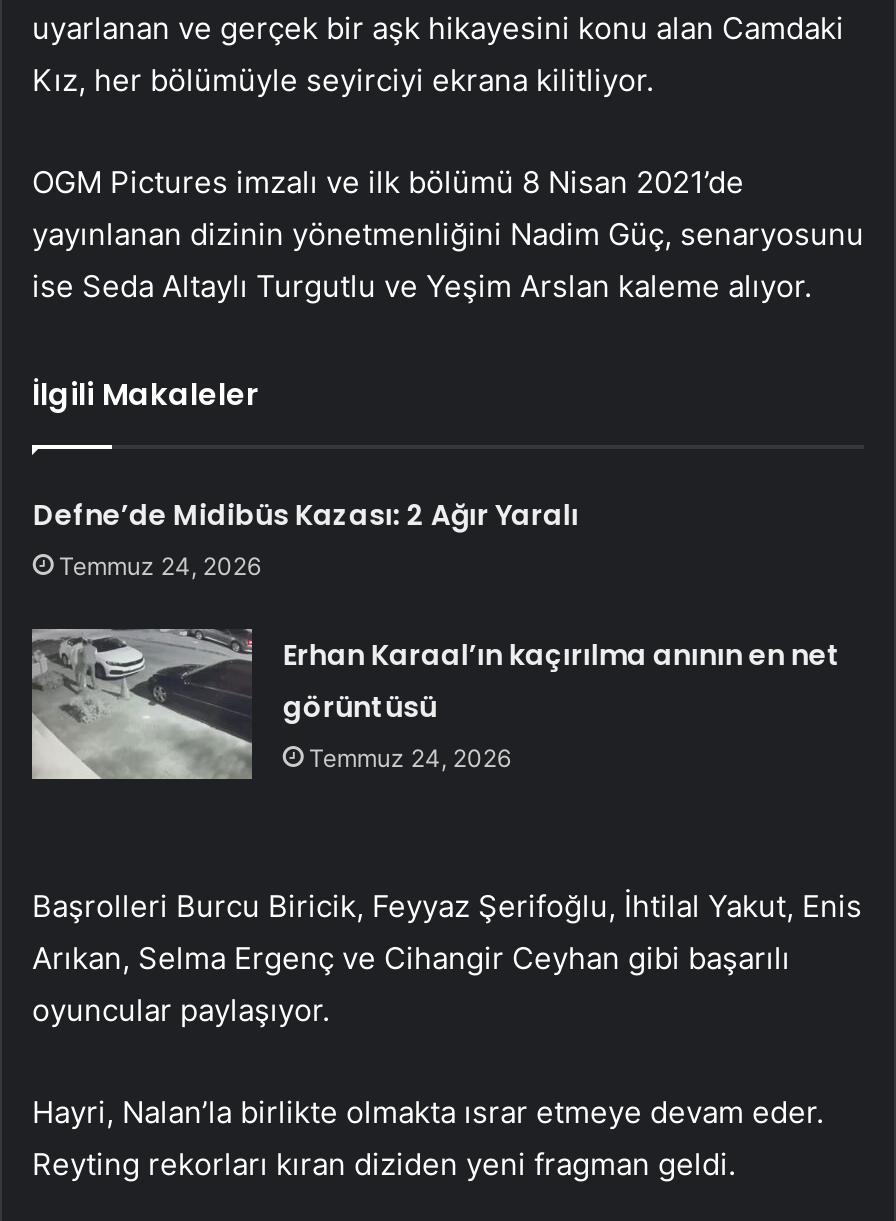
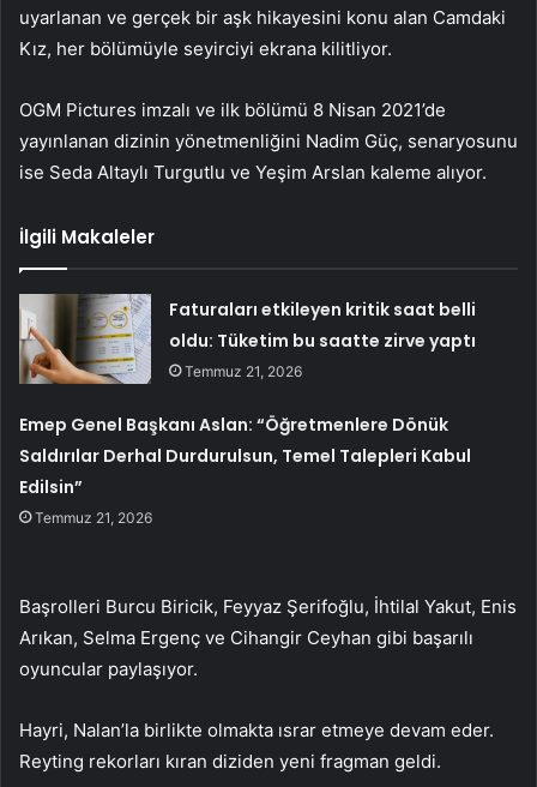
- Defne’de Midibüs Kazası: 2 Ağır Yaralı
- Temmuz 24, 2026
+ Faturaları etkileyen kritik saat belli
+ oldu: Tüketim bu saatte zirve yaptı
+ Temmuz 21, 2026

- Erhan Karaal’ın kaçırılma anının en net
- görüntüsü
- Temmuz 24, 2026
+ Emep Genel Başkanı Aslan: “Öğretmenlere Dönük
+ Saldırılar Derhal Durdurulsun, Temel Talepleri Kabul
+ Edilsin”
+ Temmuz 21, 2026
